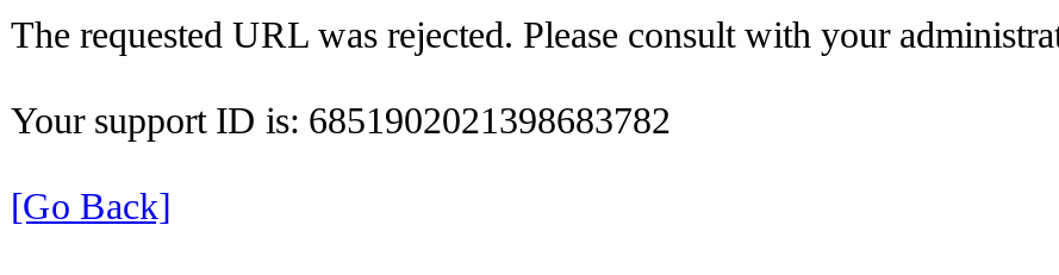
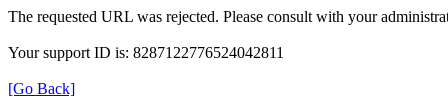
- Your support ID is: 6851902021398683782
+ Your support ID is: 8287122776524042811
